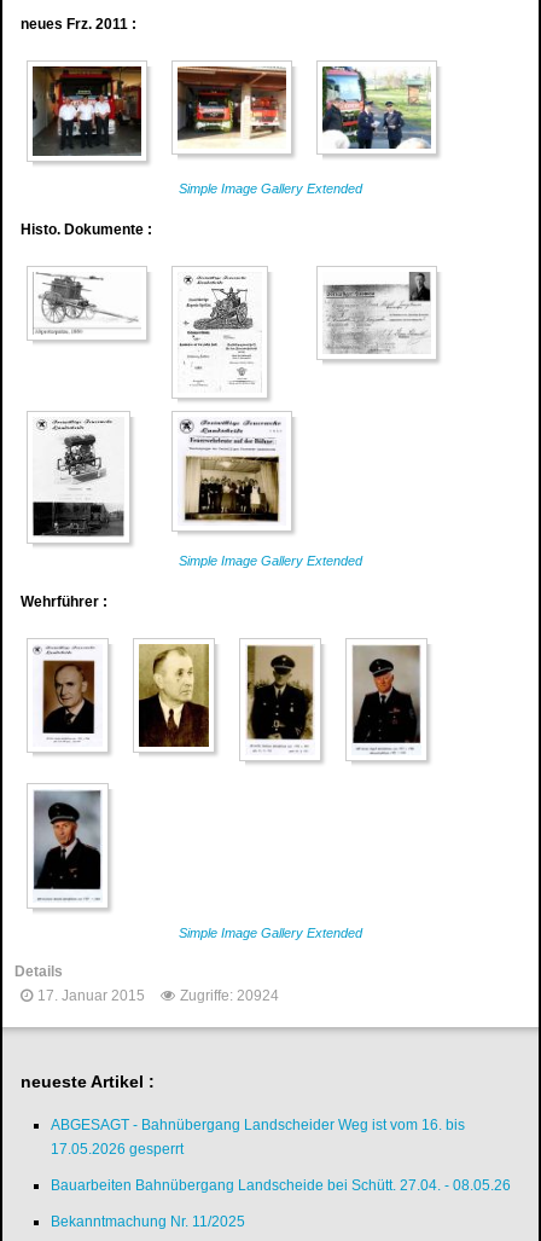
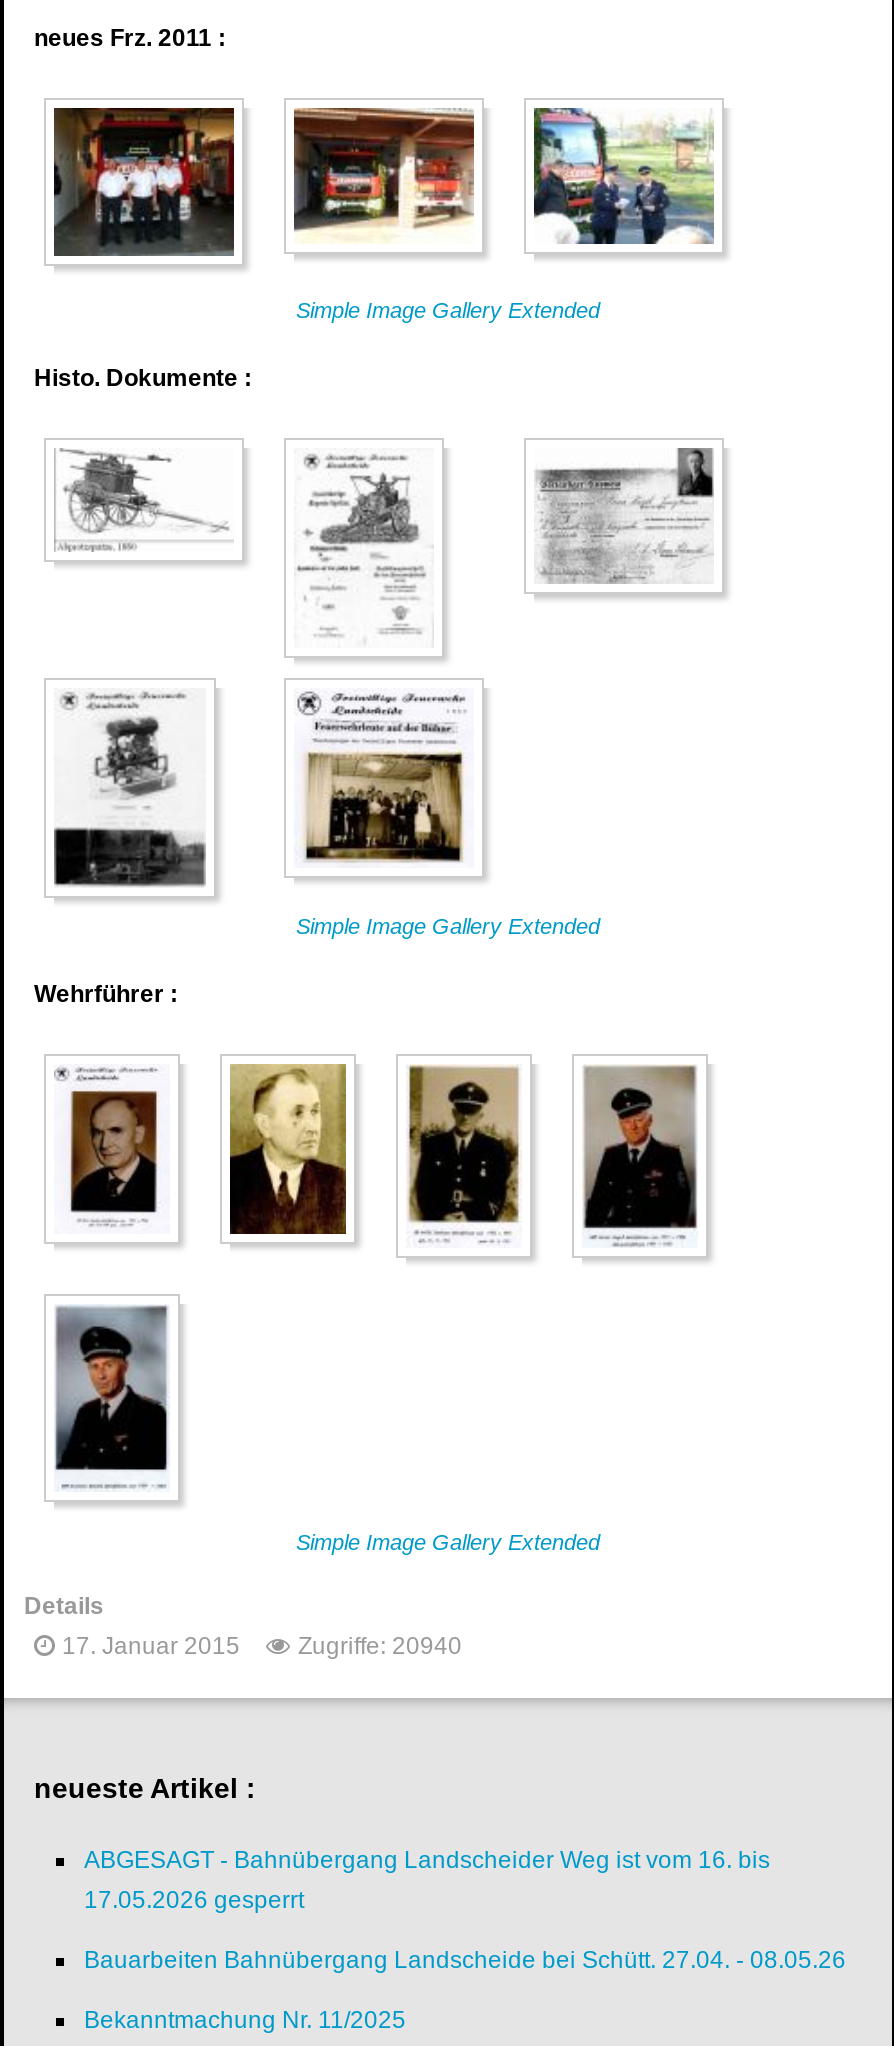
- Zugriffe: 20924
+ Zugriffe: 20940
